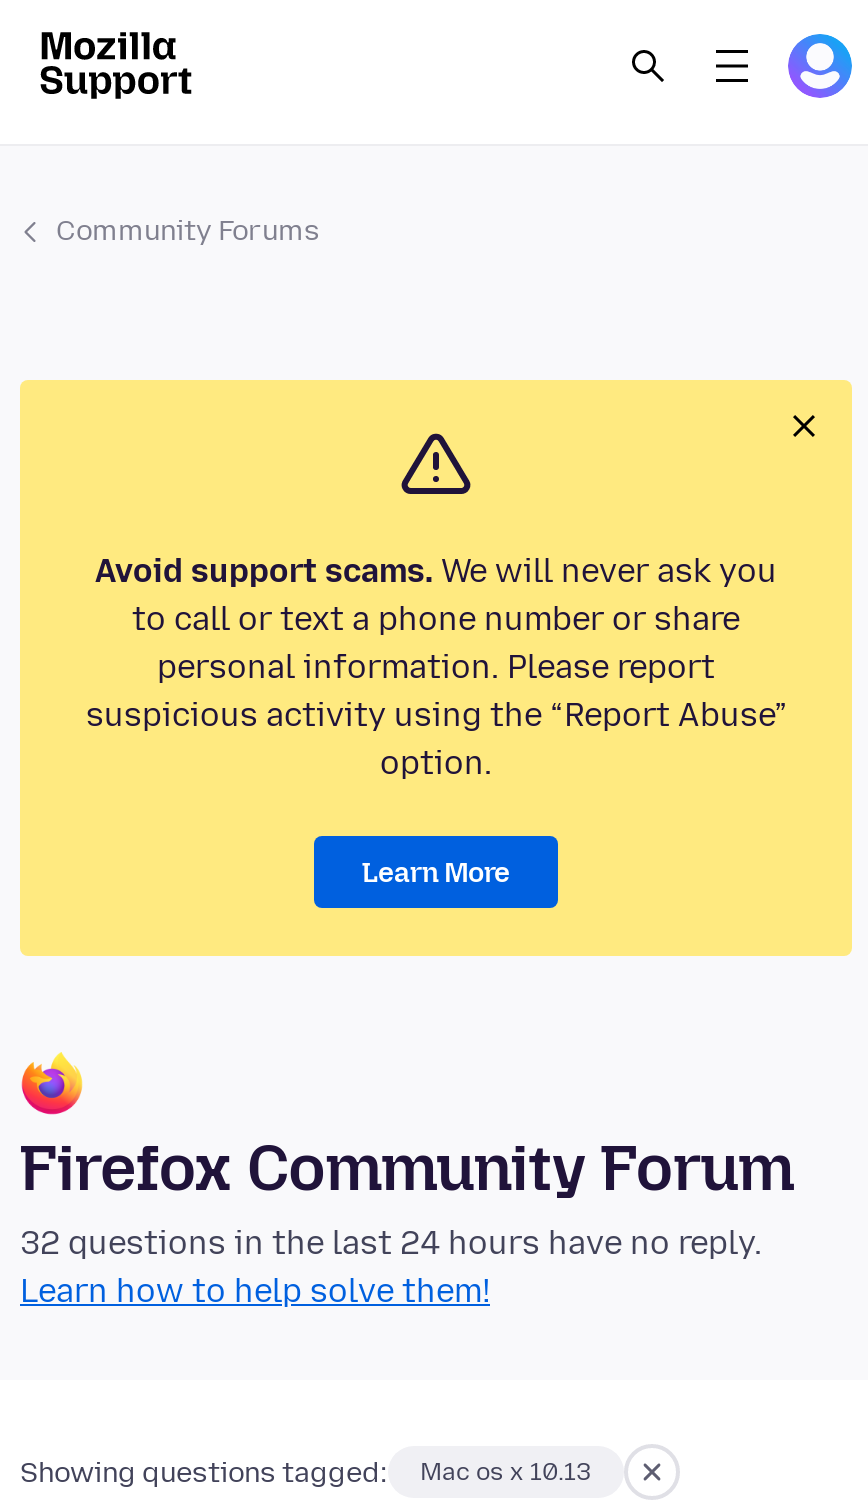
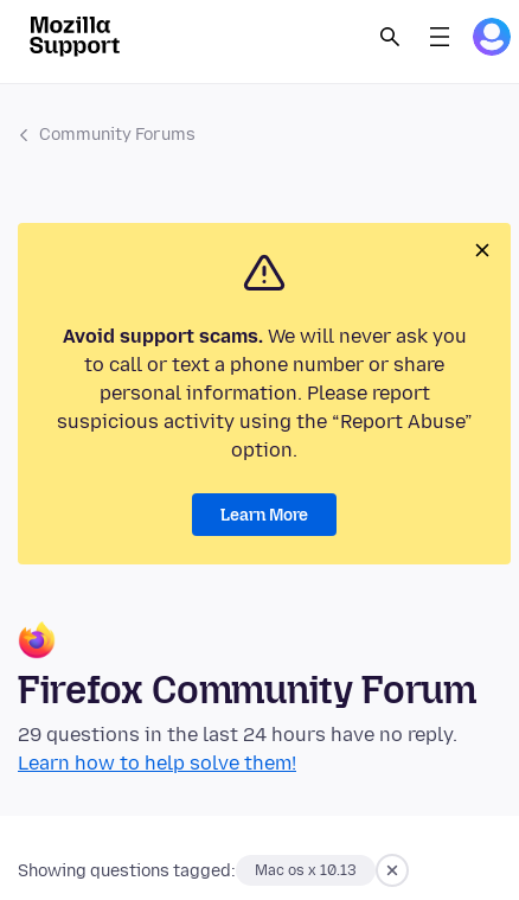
- 32 questions in the last 24 hours have no reply.
+ 29 questions in the last 24 hours have no reply.
